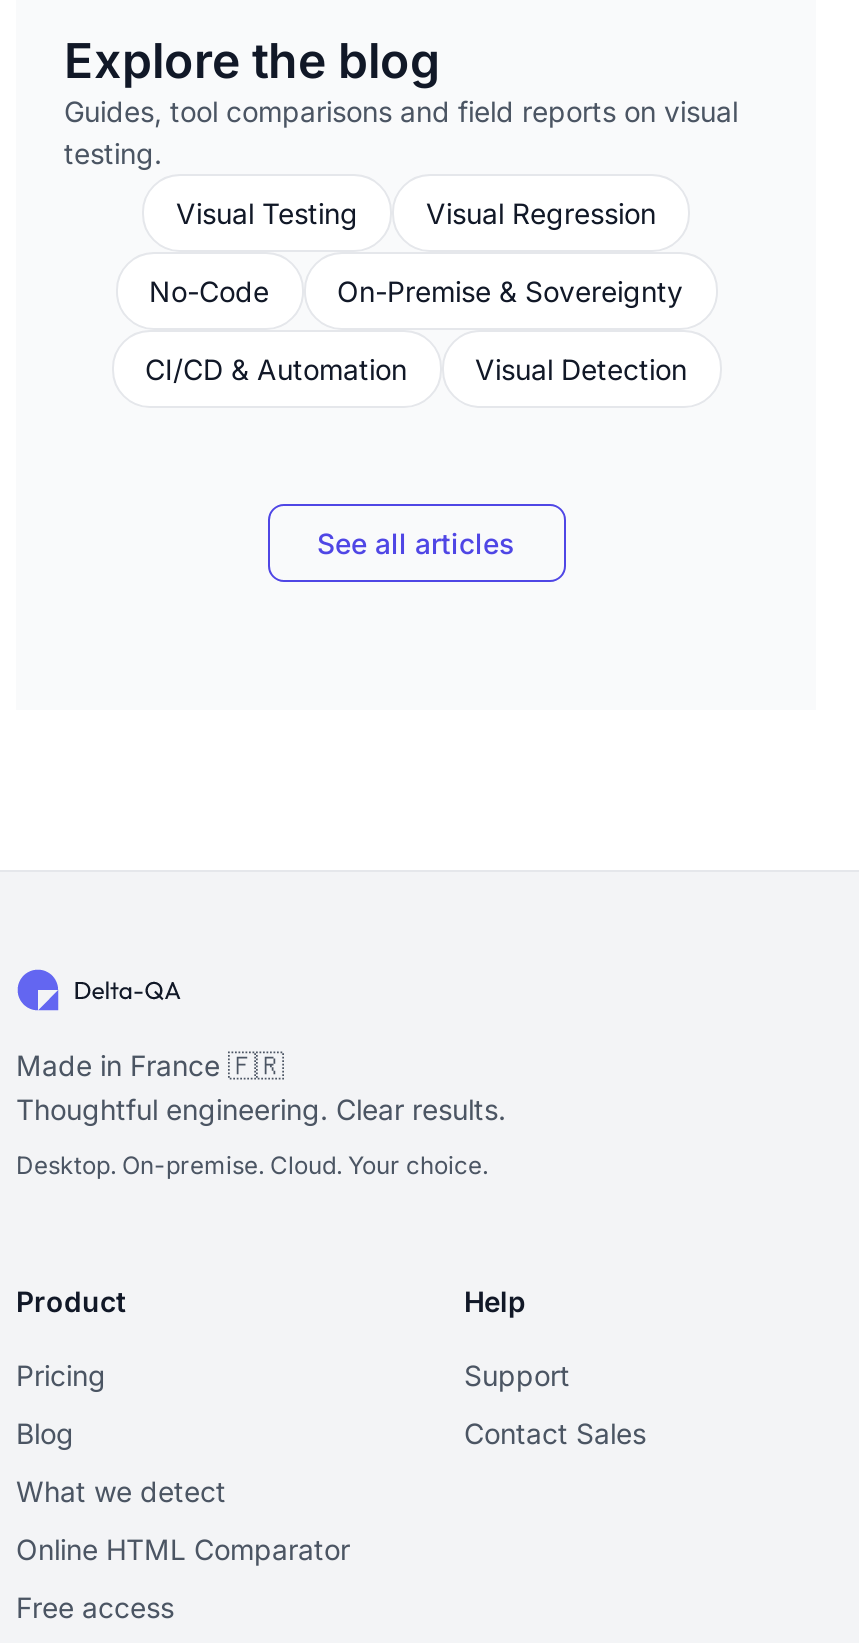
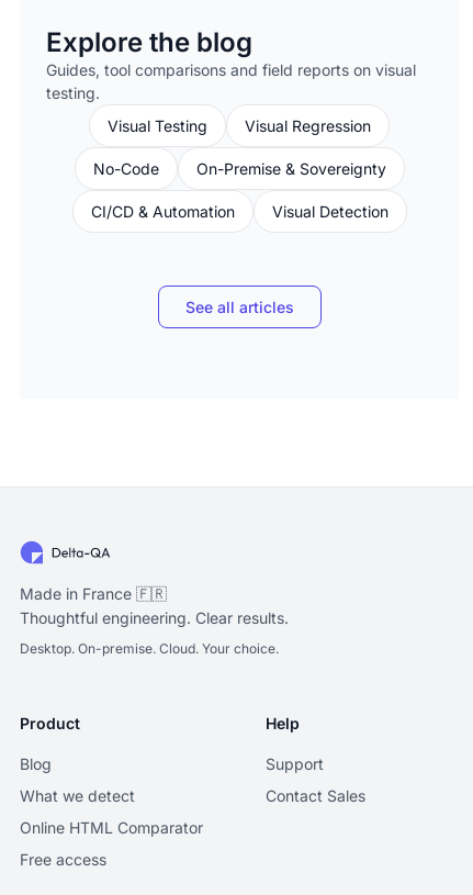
- Pricing
